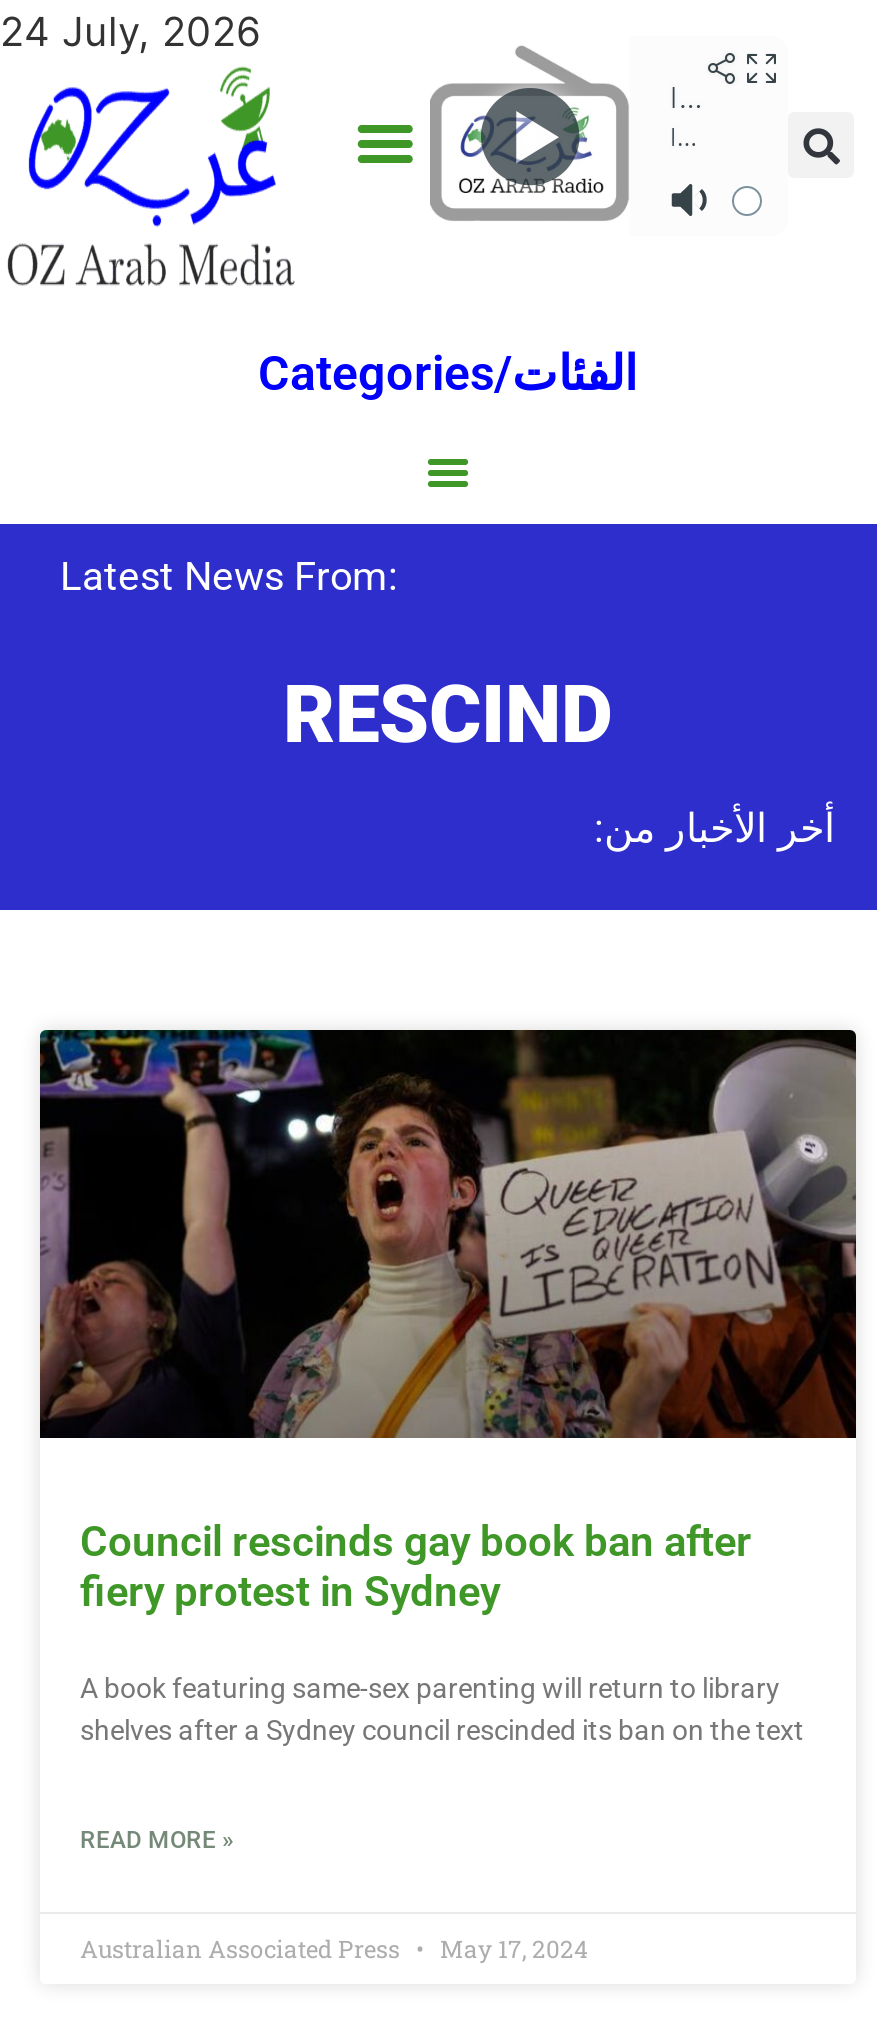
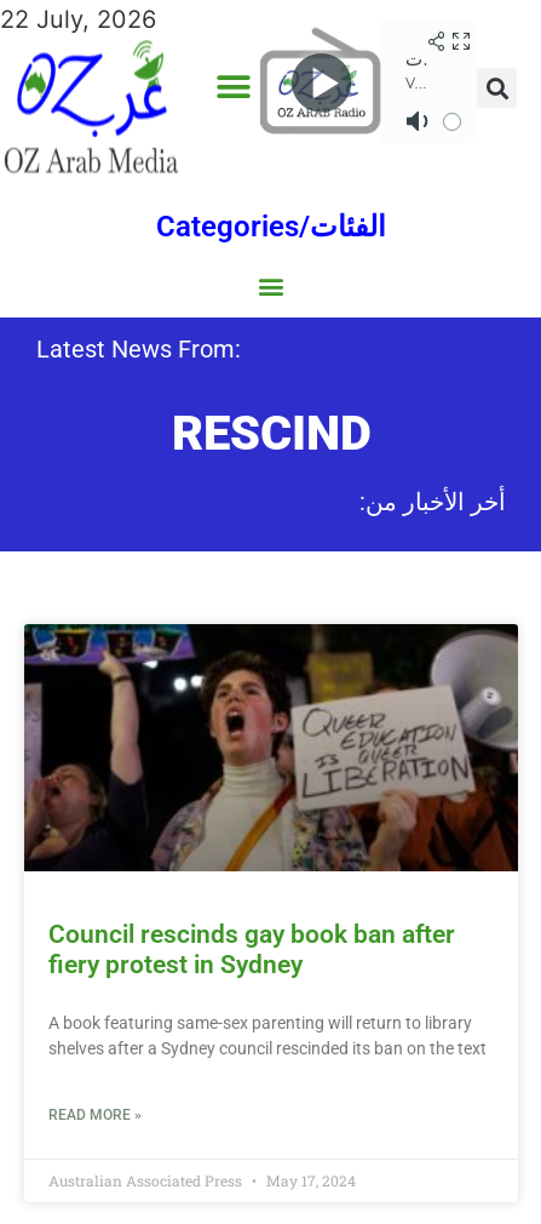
- 24 July, 2026
+ 22 July, 2026
